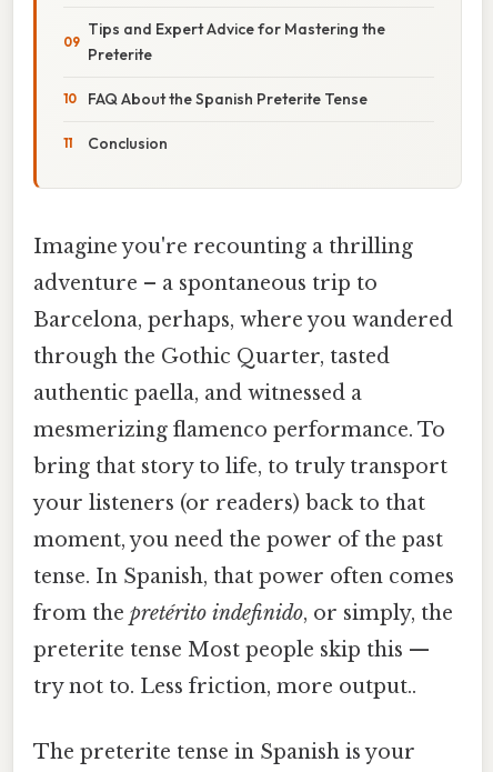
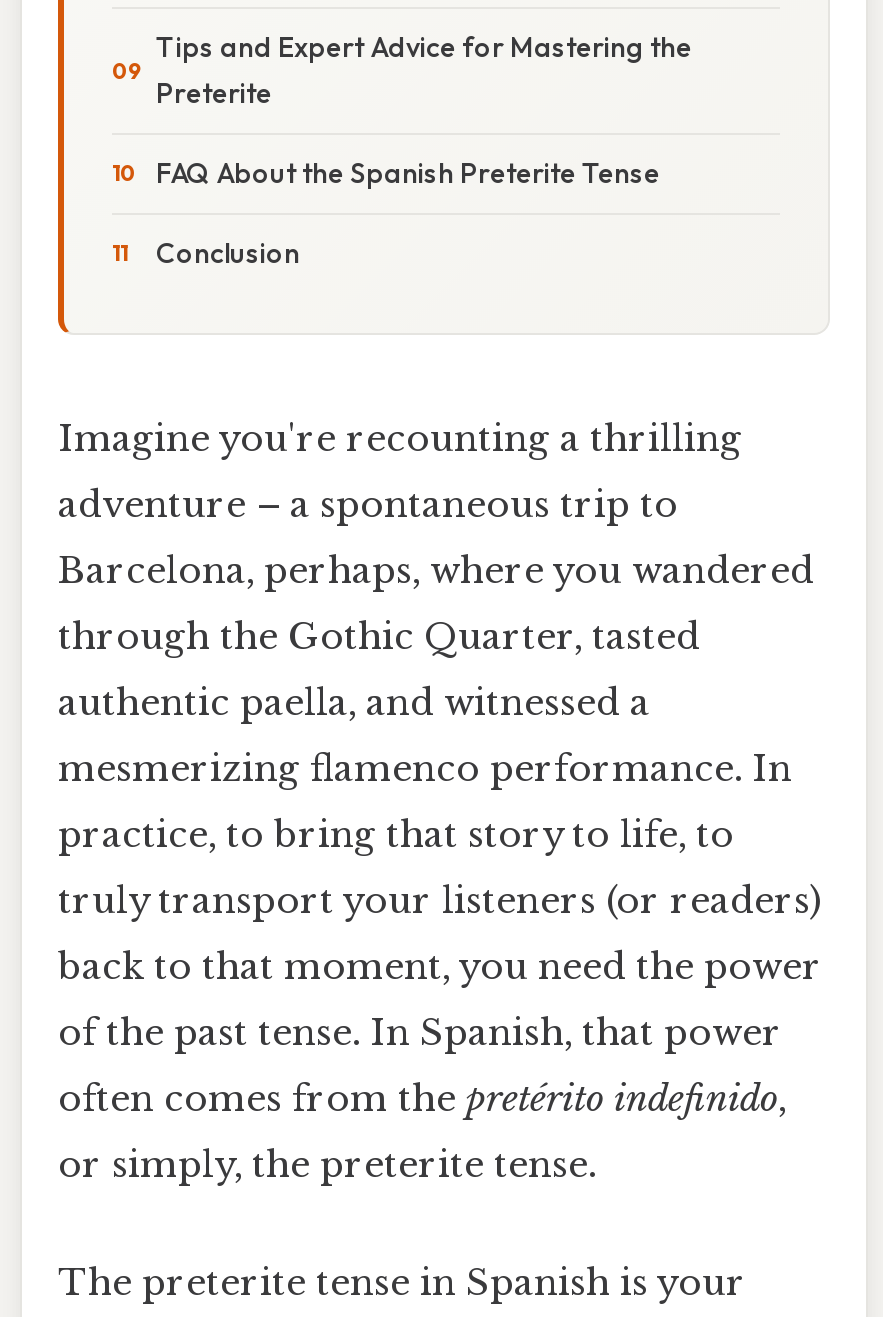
- mesmerizing flamenco performance. To
- bring that story to life, to truly transport
- your listeners (or readers) back to that
- moment, you need the power of the past
- tense. In Spanish, that power often comes
- from the pretérito indefinido, or simply, the
- preterite tense Most people skip this —
- try not to. Less friction, more output..
+ mesmerizing flamenco performance. In
+ practice, to bring that story to life, to
+ truly transport your listeners (or readers)
+ back to that moment, you need the power
+ of the past tense. In Spanish, that power
+ often comes from the pretérito indefinido,
+ or simply, the preterite tense.
